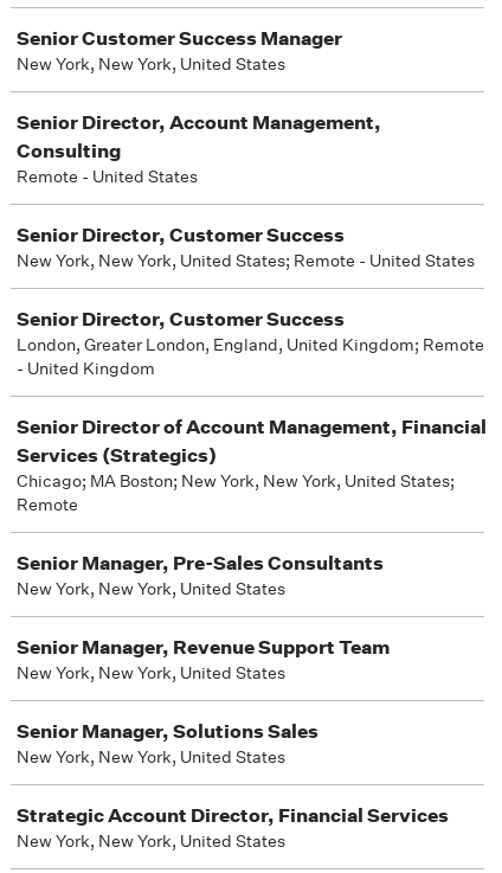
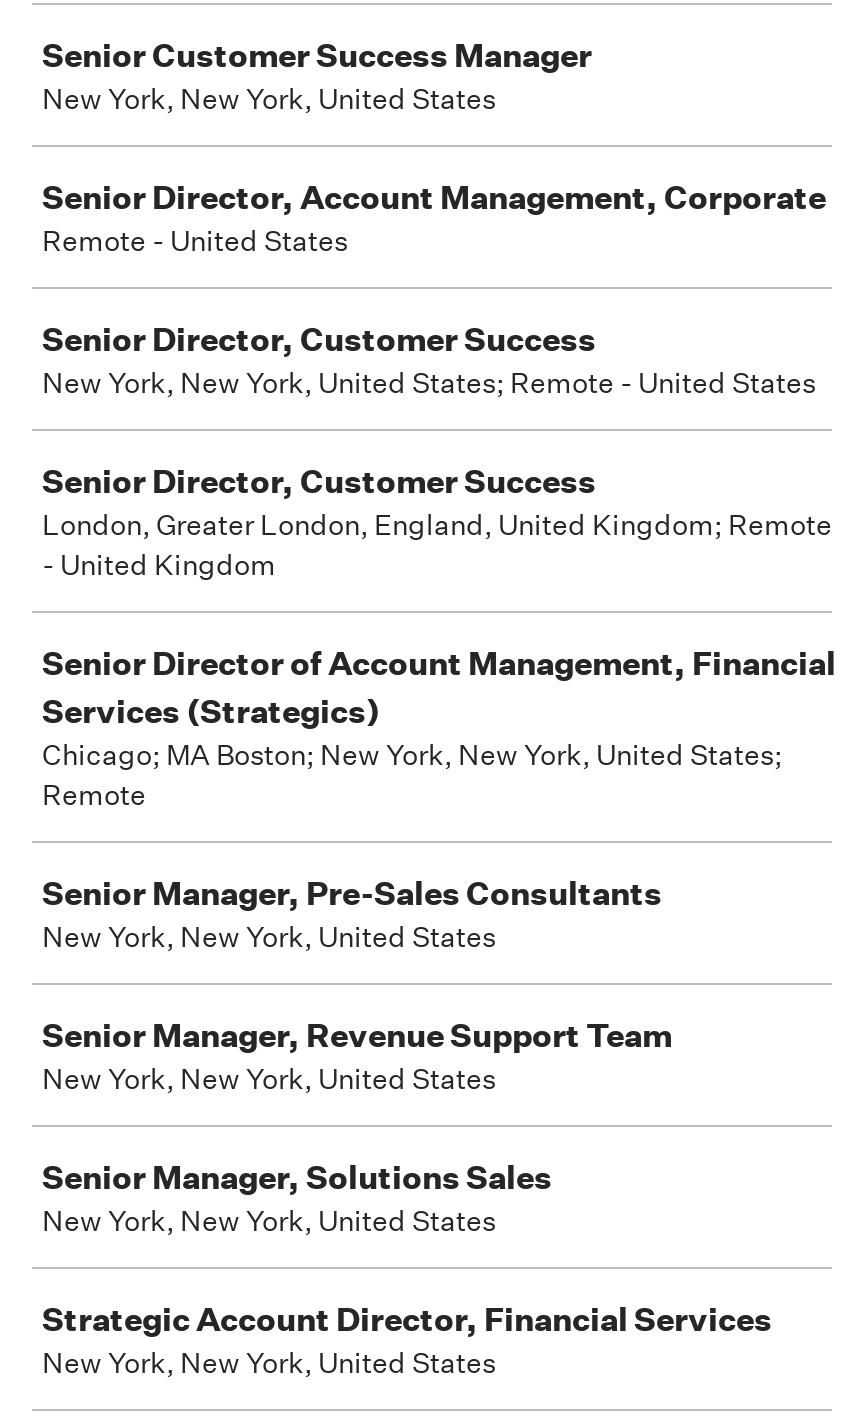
- Senior Director, Account Management,
- Consulting
+ Senior Director, Account Management, Corporate
